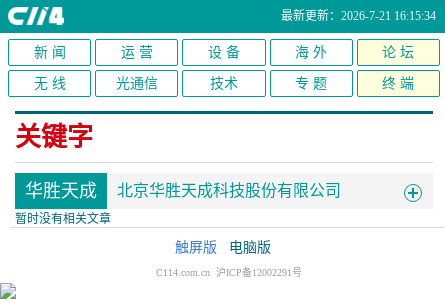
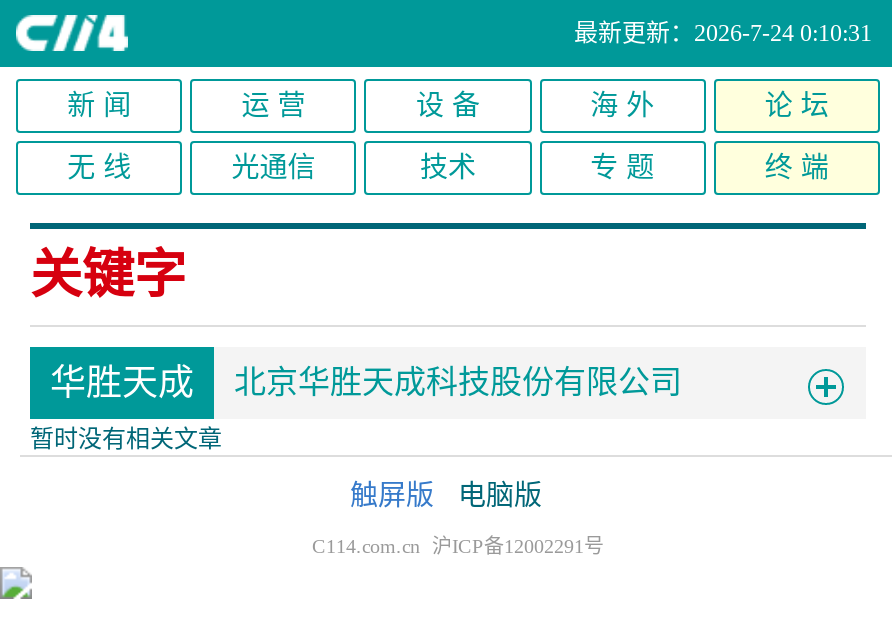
- 最新更新：2026-7-21 16:15:34
+ 最新更新：2026-7-24 0:10:31
